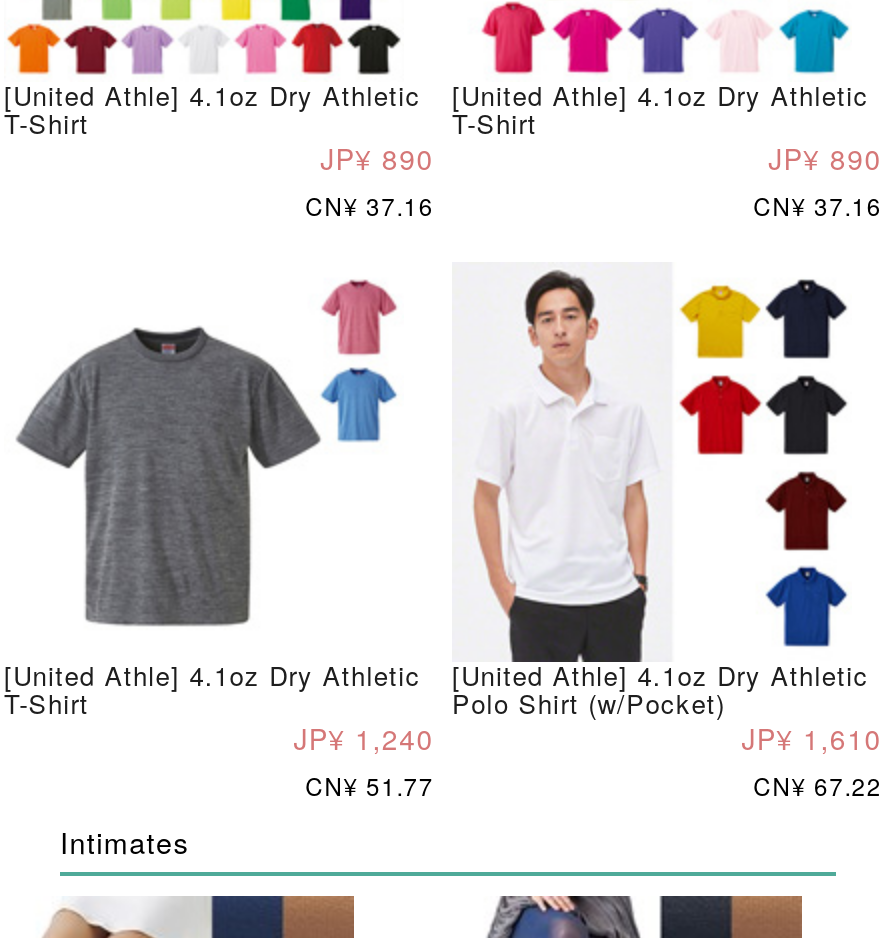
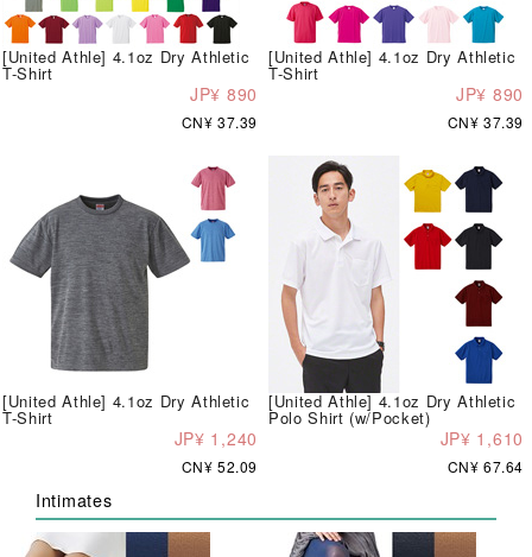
- CN¥ 37.16
+ CN¥ 37.39

- CN¥ 37.16
+ CN¥ 37.39

- CN¥ 51.77
+ CN¥ 52.09

- CN¥ 67.22
+ CN¥ 67.64
